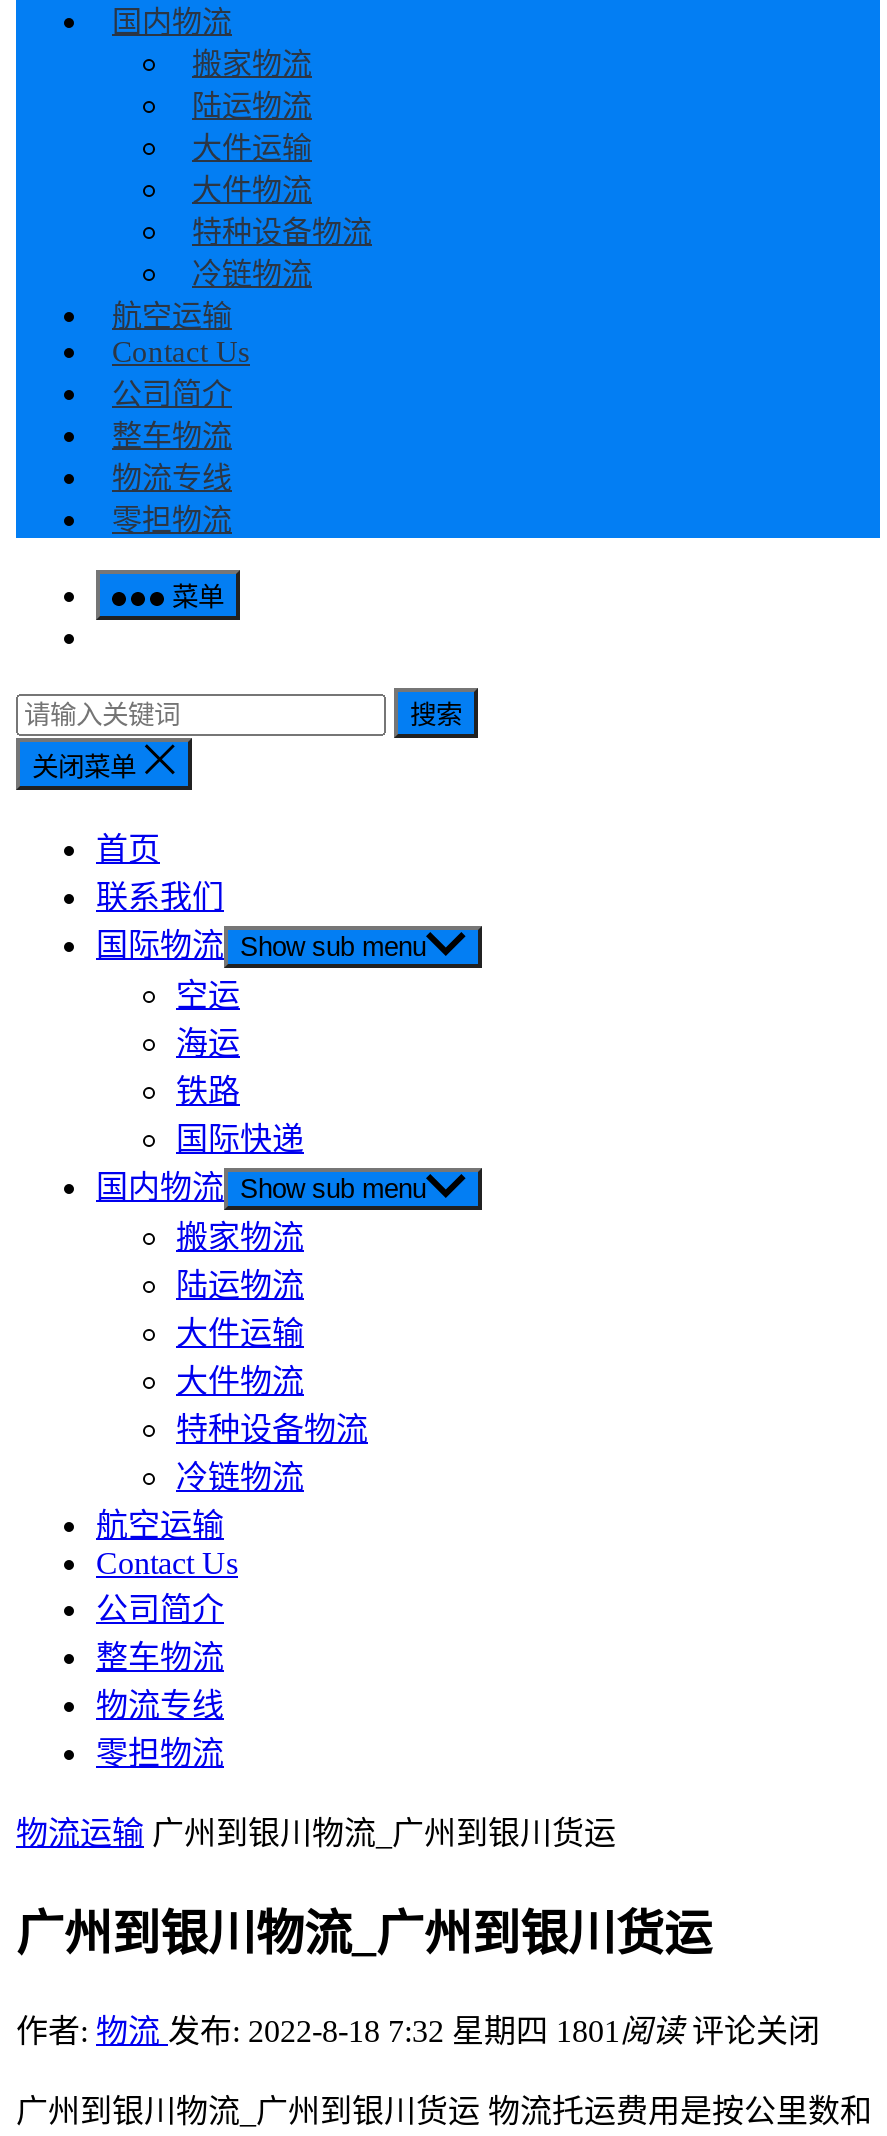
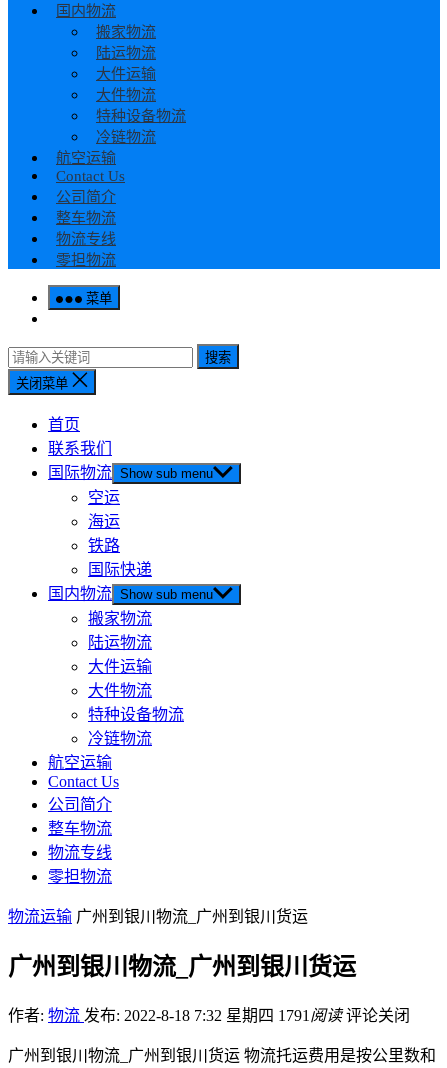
- 作者:物流发布: 2022-8-18 7:32 星期四1801阅读 评论关闭
+ 作者:物流发布: 2022-8-18 7:32 星期四1791阅读 评论关闭
